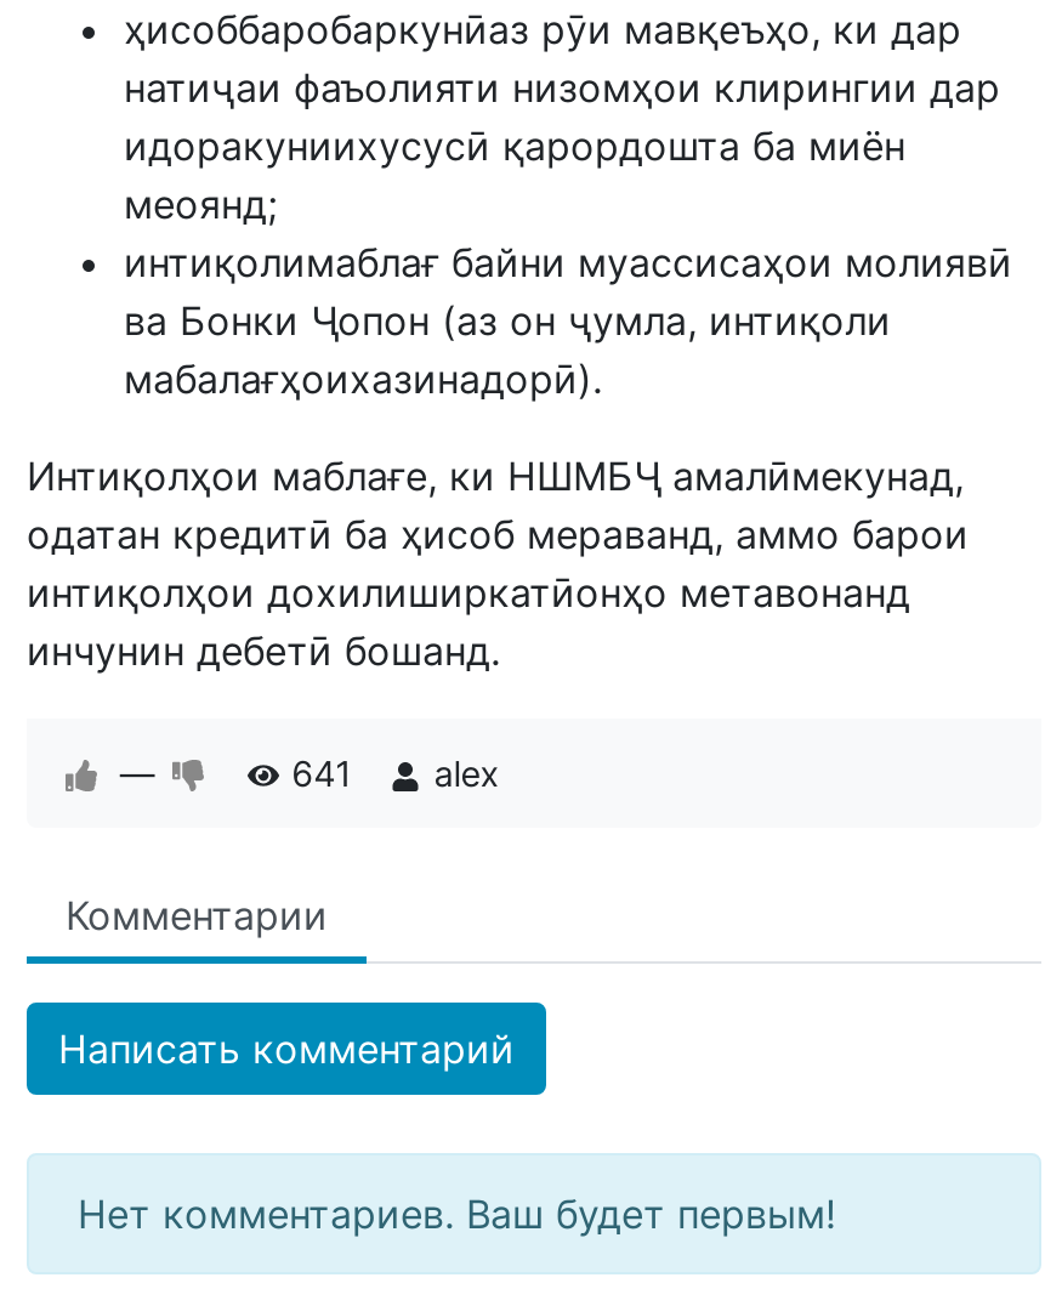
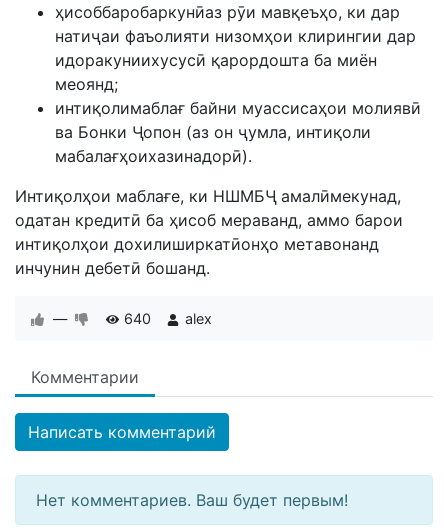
- 641 alex
+ 640 alex
